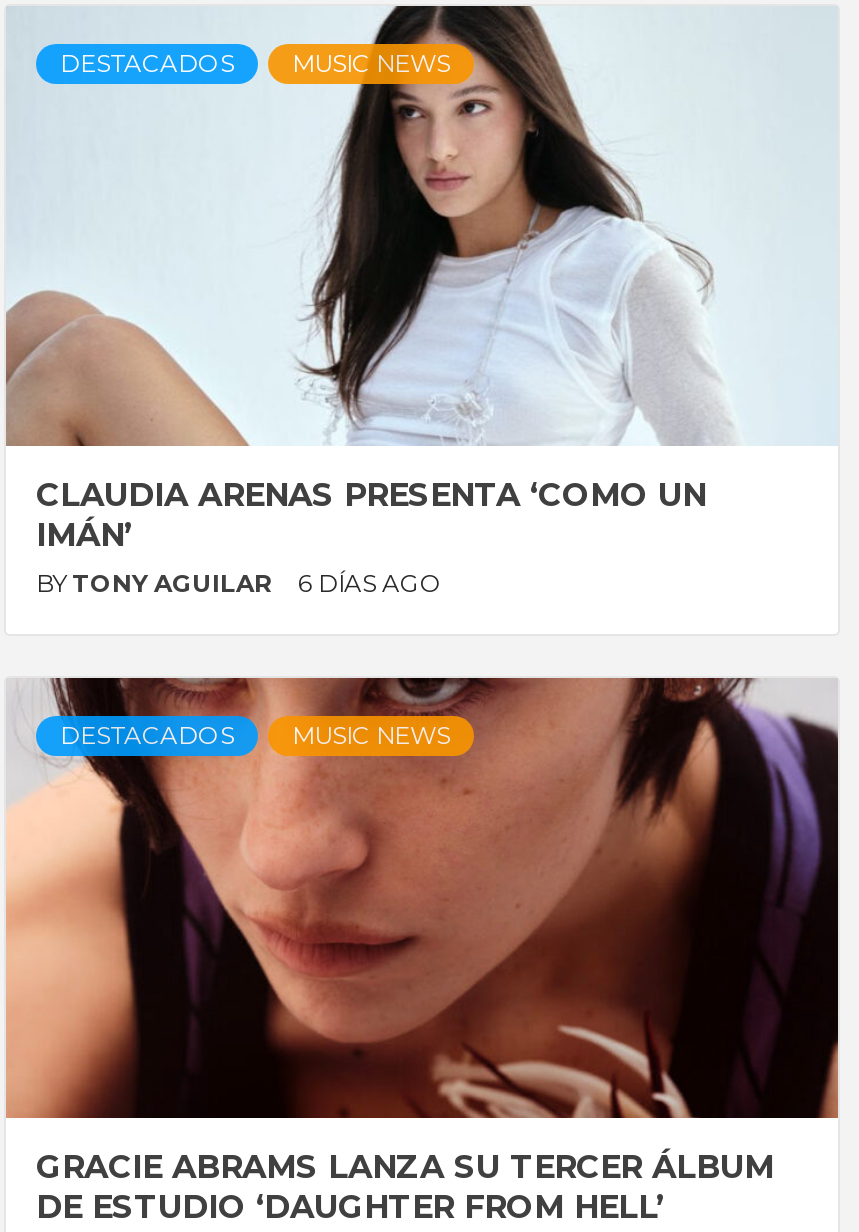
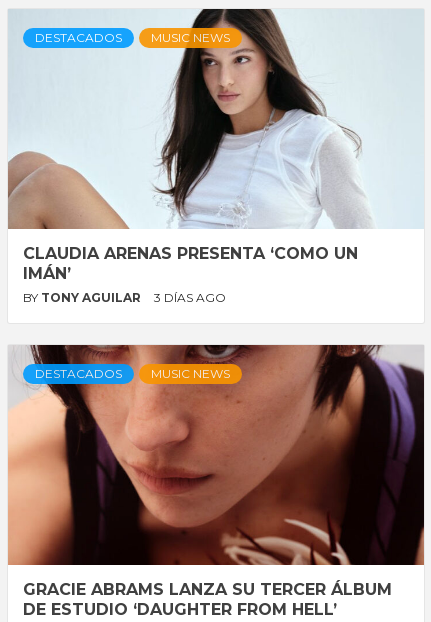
- BY TONY AGUILAR 6 DÍAS AGO
+ BY TONY AGUILAR 3 DÍAS AGO
